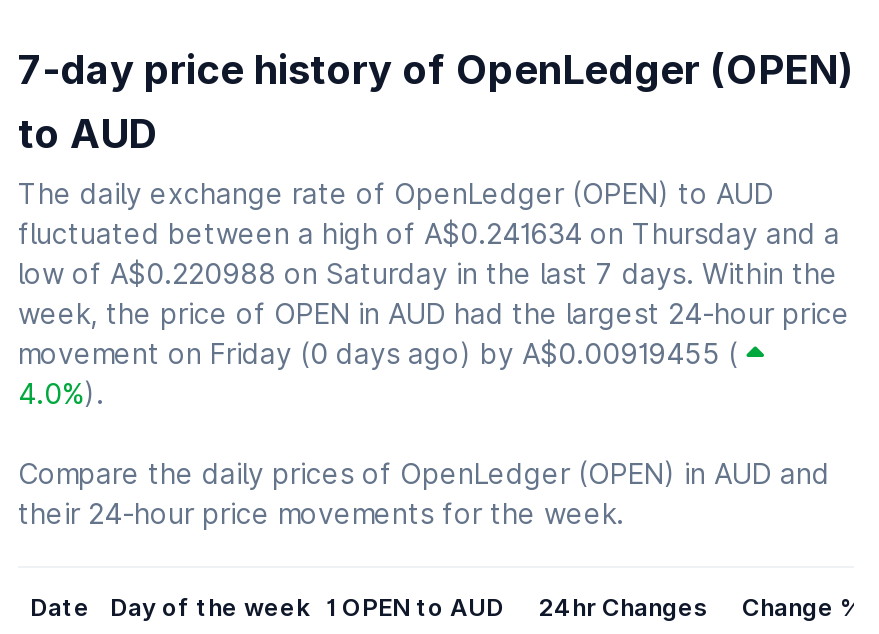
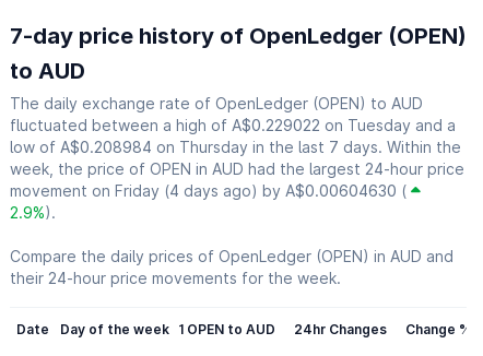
- fluctuated between a high of A$0.241634 on Thursday and a
+ fluctuated between a high of A$0.229022 on Tuesday and a

- low of A$0.220988 on Saturday in the last 7 days. Within the
+ low of A$0.208984 on Thursday in the last 7 days. Within the

- movement on Friday (0 days ago) by A$0.00919455 (
+ movement on Friday (4 days ago) by A$0.00604630 (

- 4.0%).
+ 2.9%).
